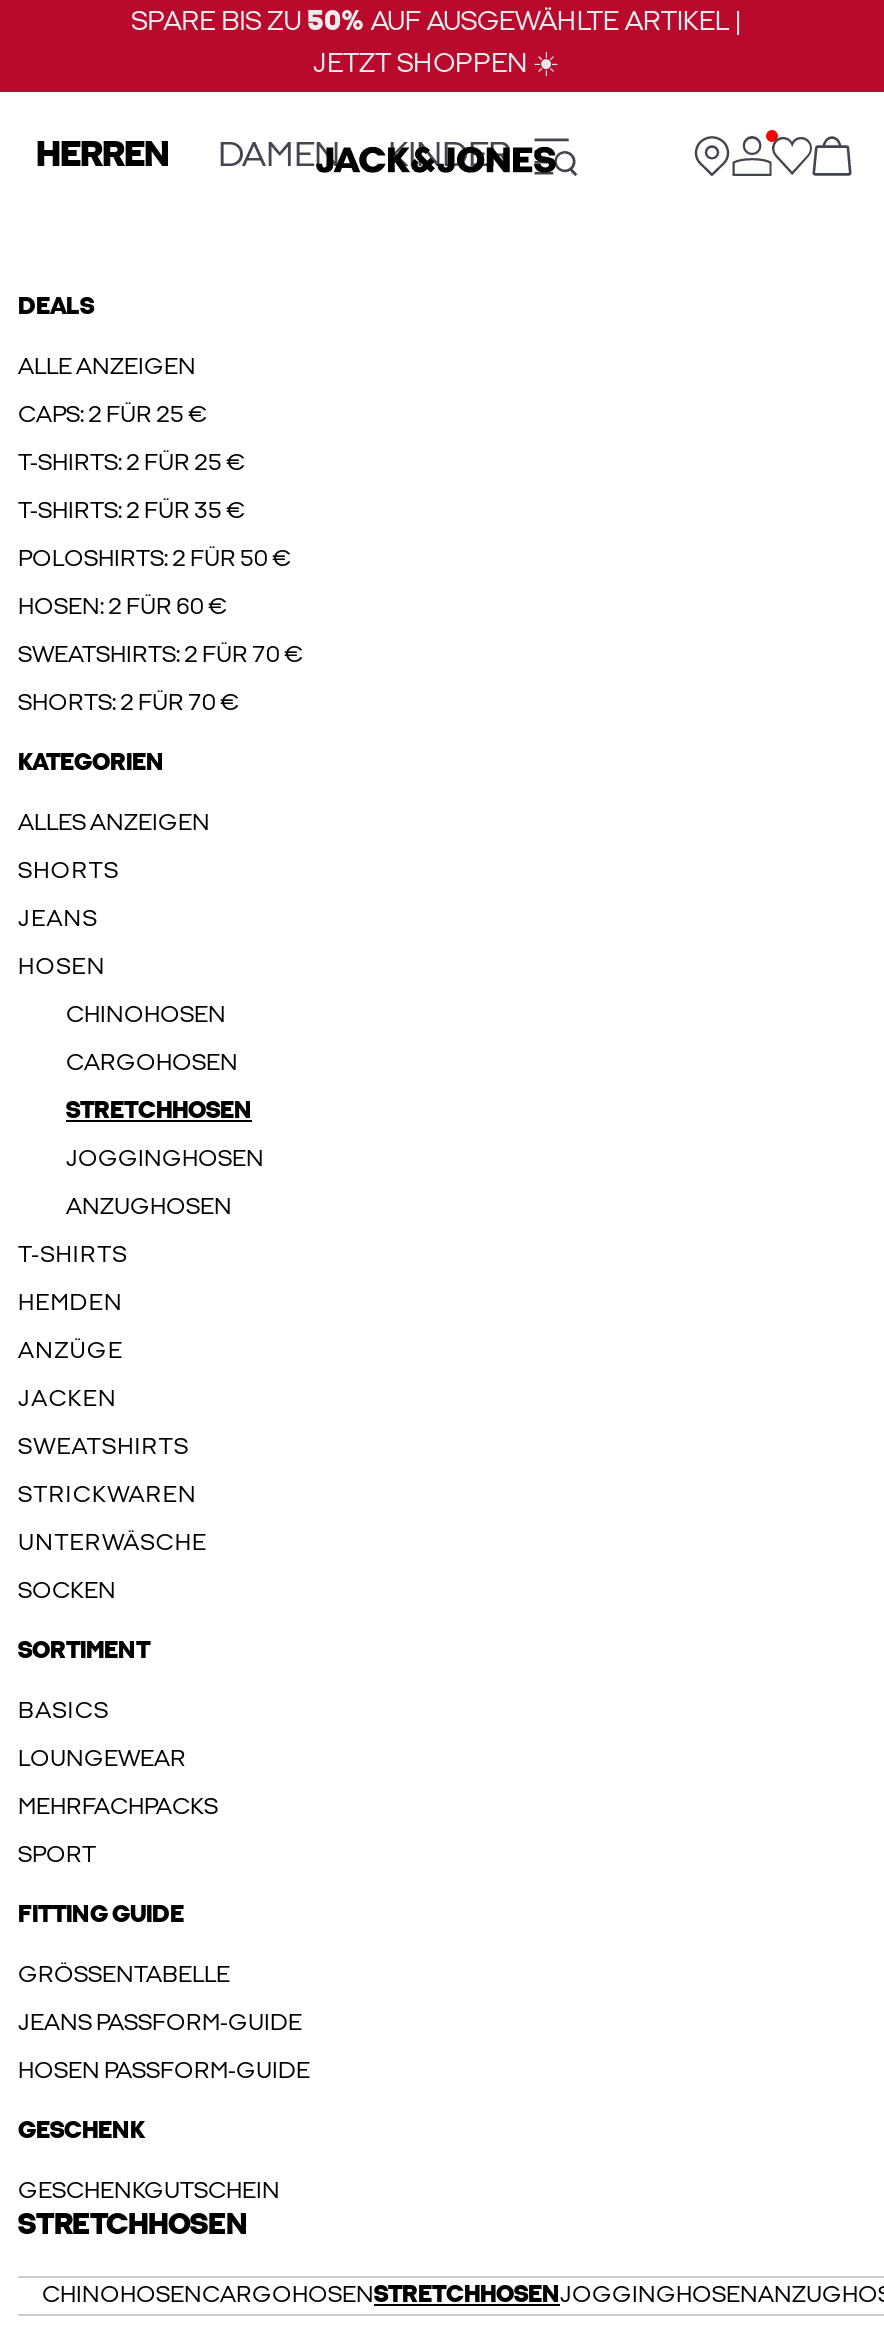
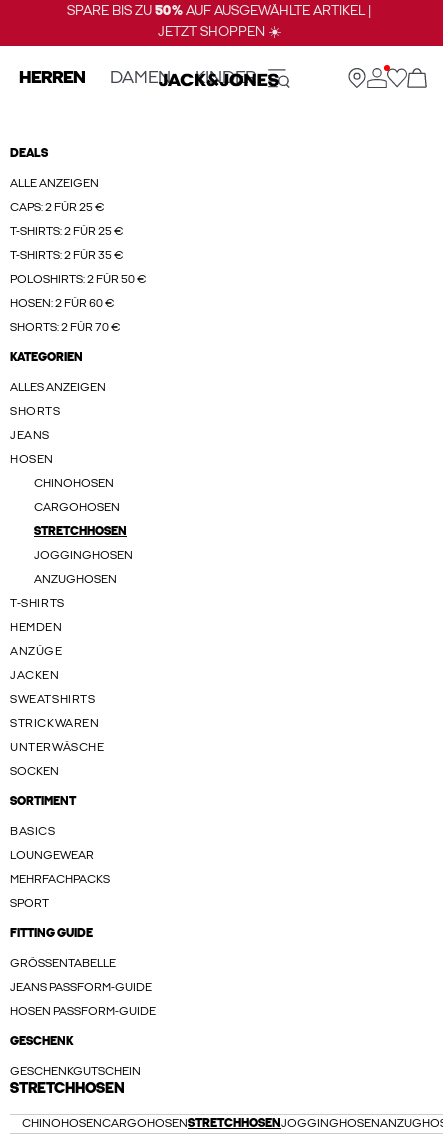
- SWEATSHIRTS: 2 FÜR 70 €
